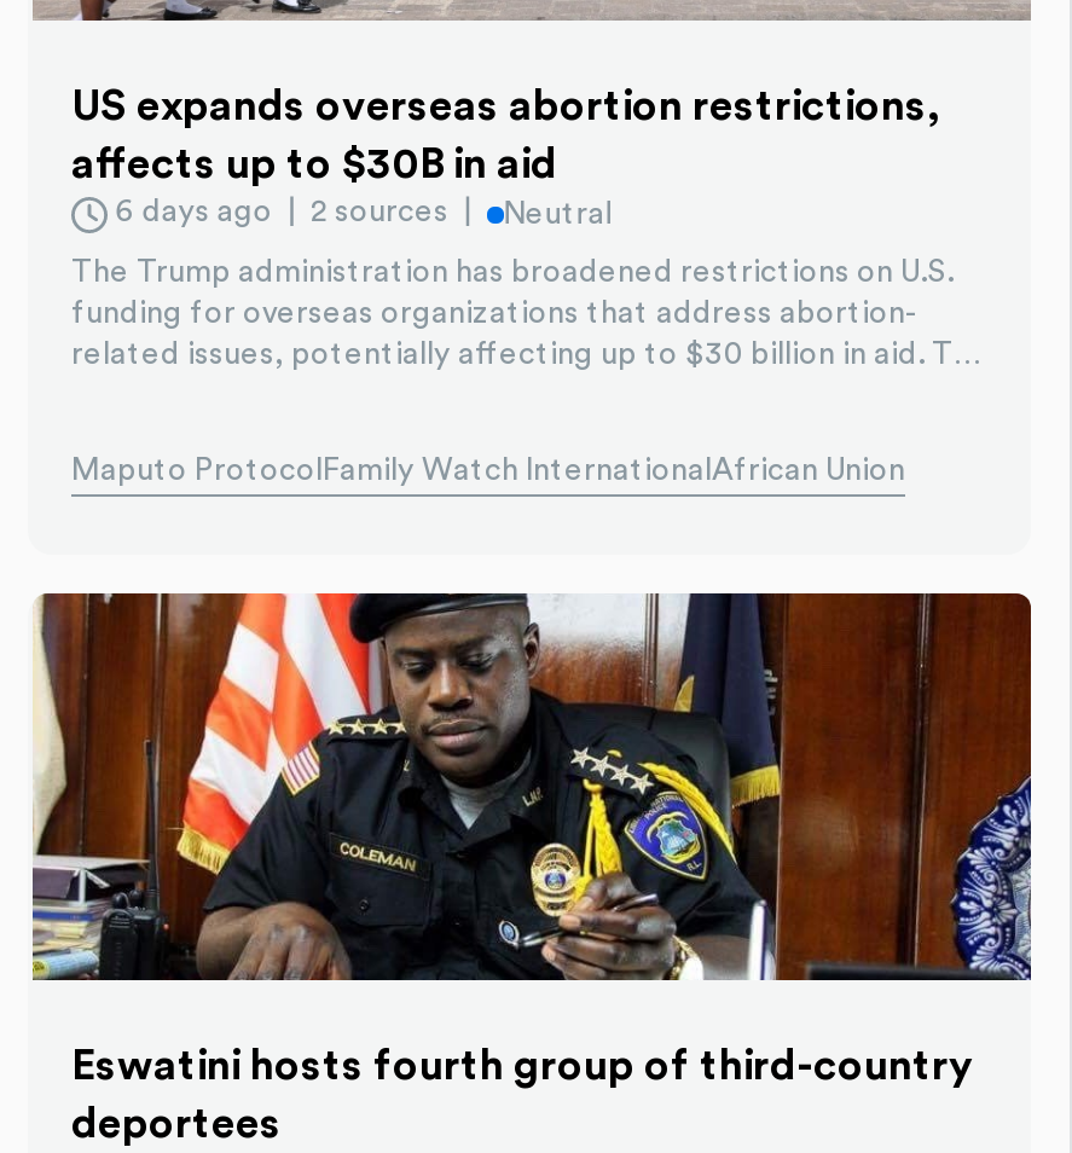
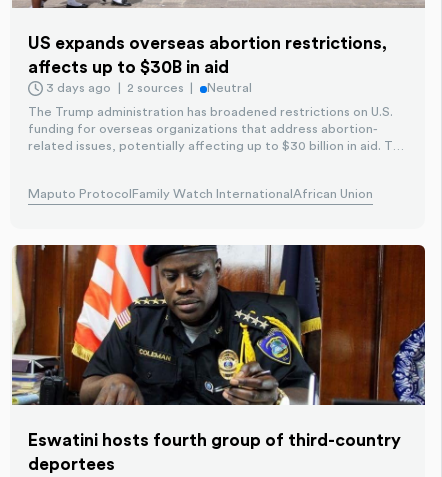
- 6 days ago 2 sources Neutral
+ 3 days ago 2 sources Neutral
